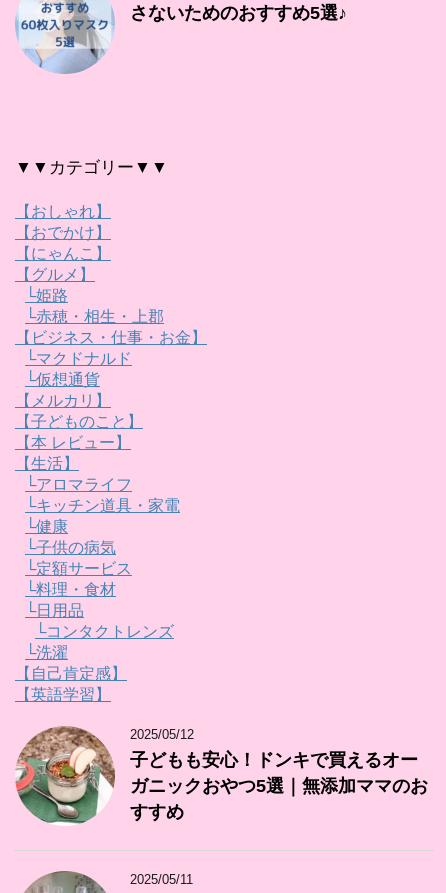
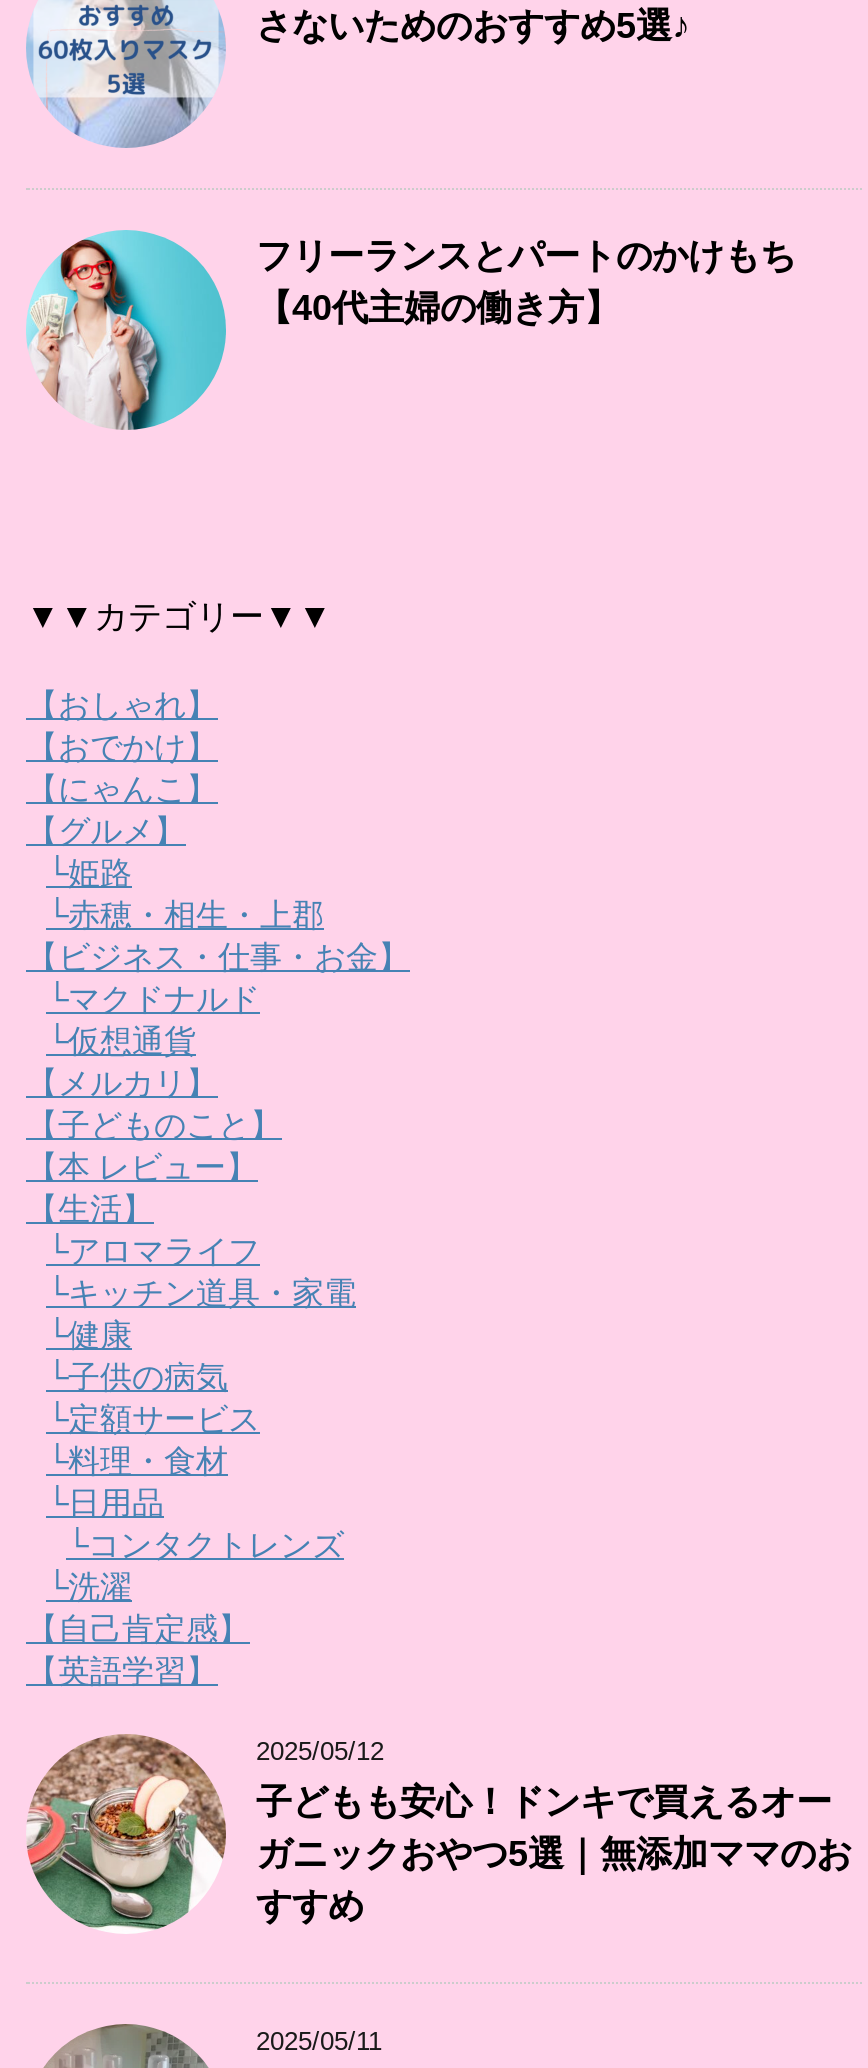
+ [image]
+ フリーランスとパートのかけもち
+ 【40代主婦の働き方】
